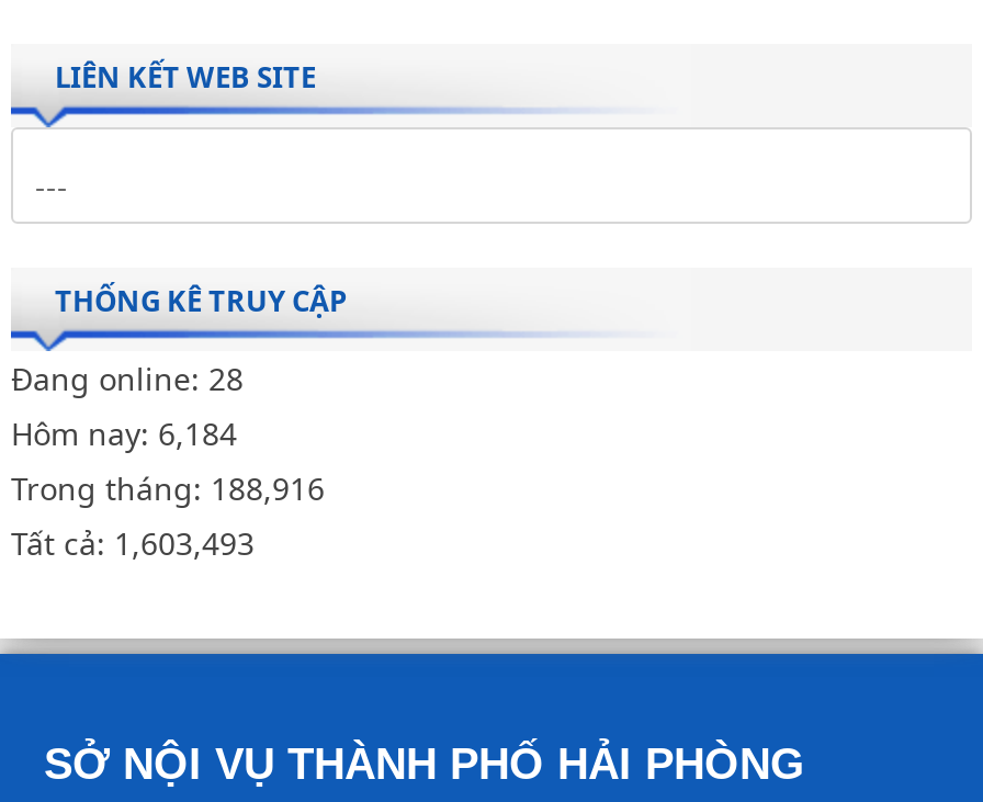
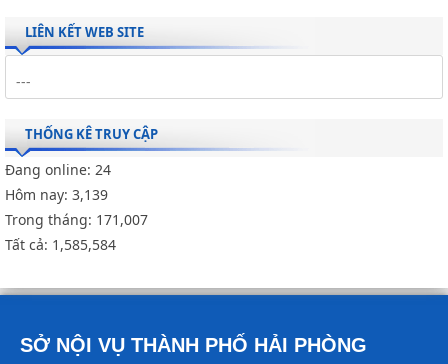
- Đang online: 28
+ Đang online: 24

- Hôm nay: 6,184
+ Hôm nay: 3,139

- Trong tháng: 188,916
+ Trong tháng: 171,007

- Tất cả: 1,603,493
+ Tất cả: 1,585,584
